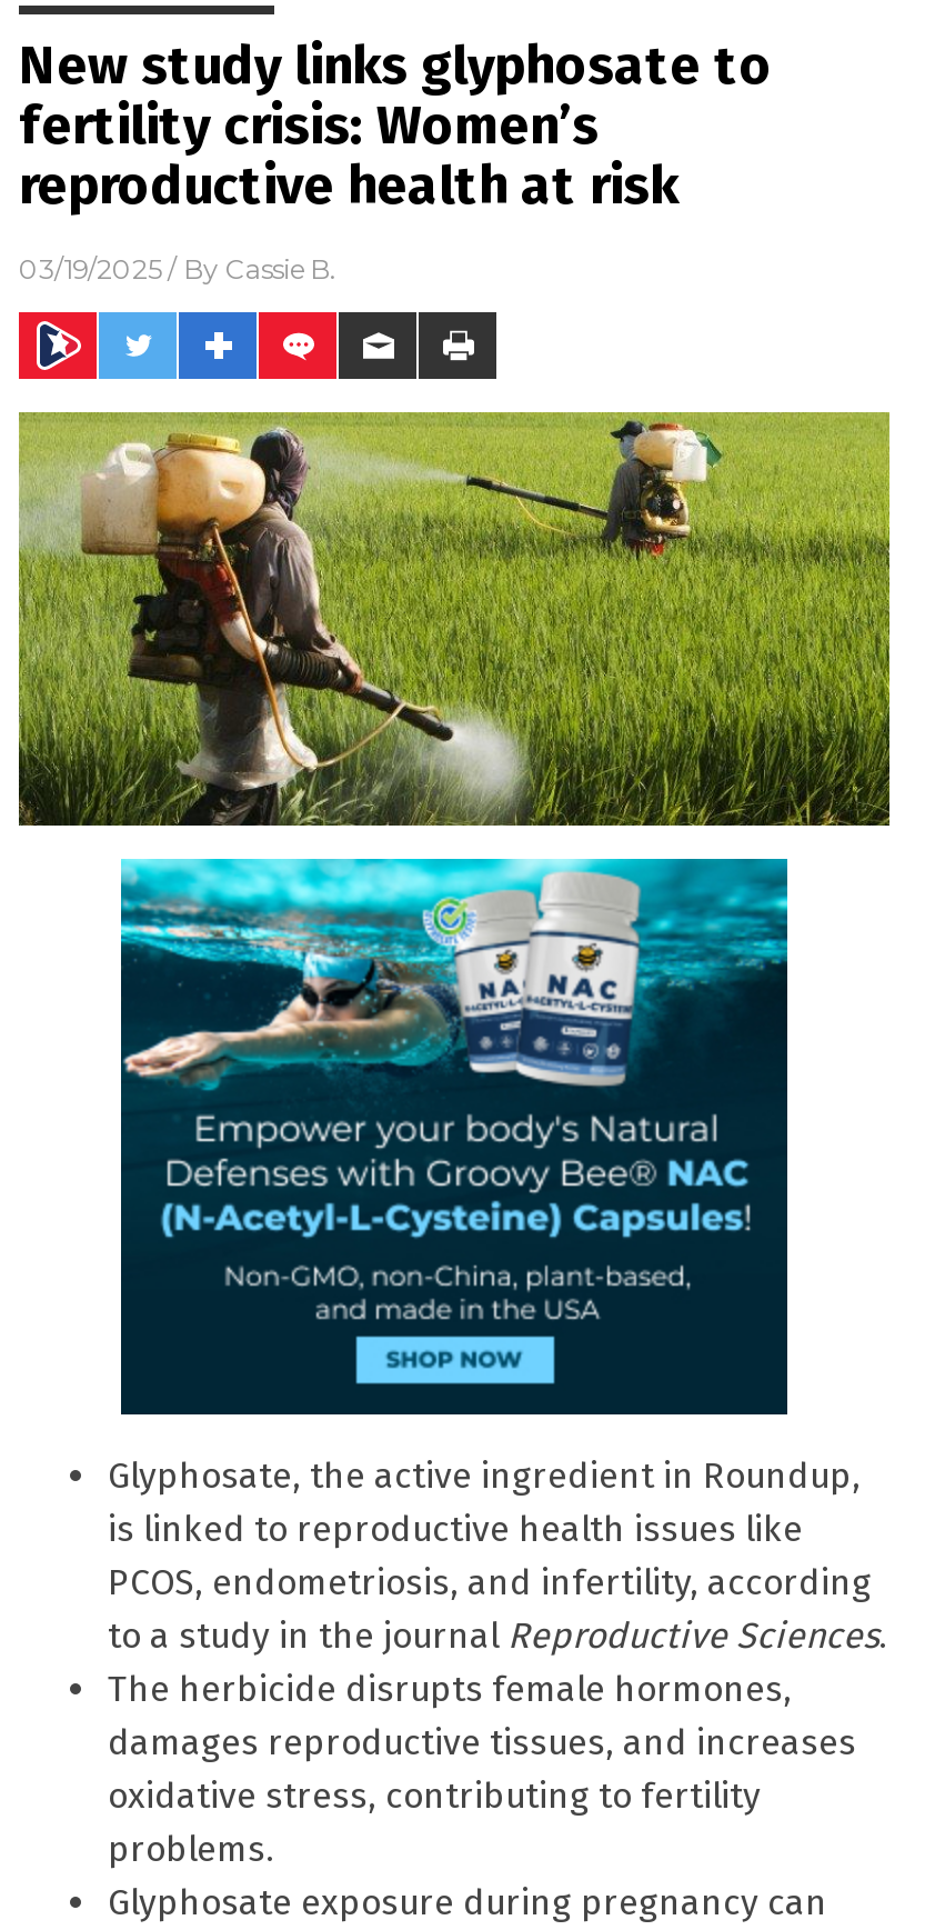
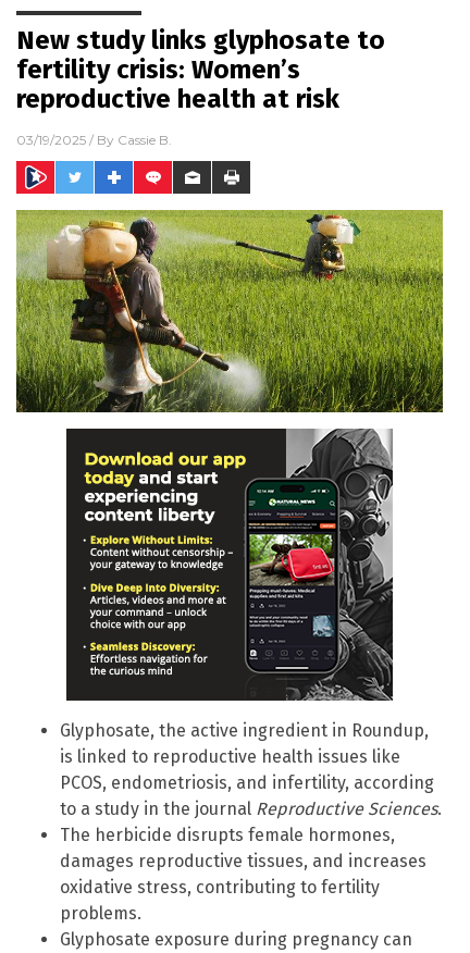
- [image]
+ [image]
